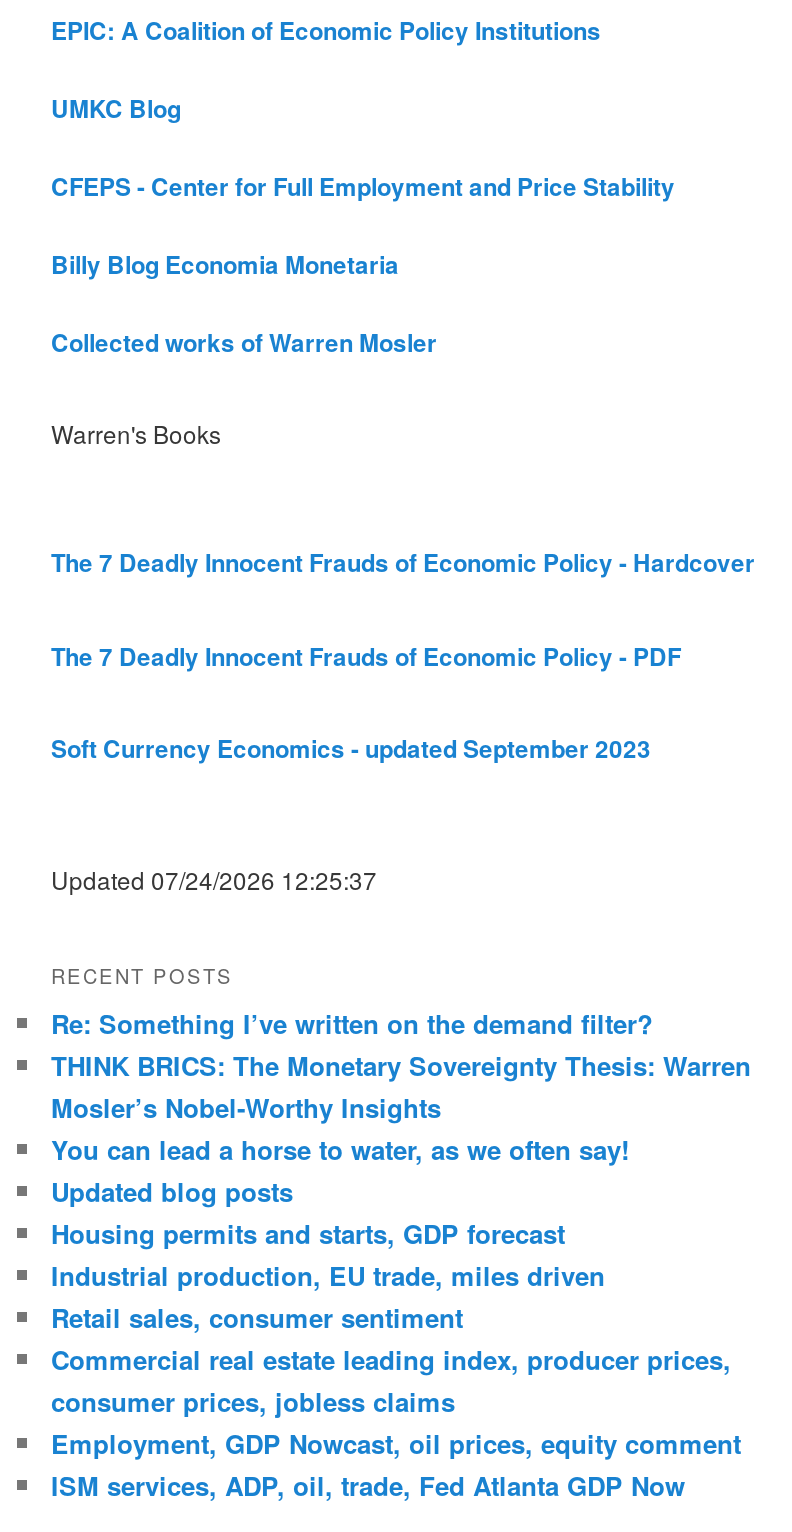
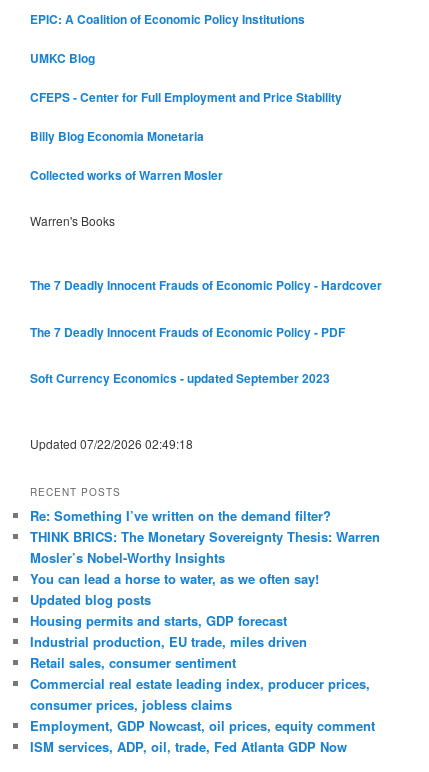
- Updated 07/24/2026 12:25:37
+ Updated 07/22/2026 02:49:18
